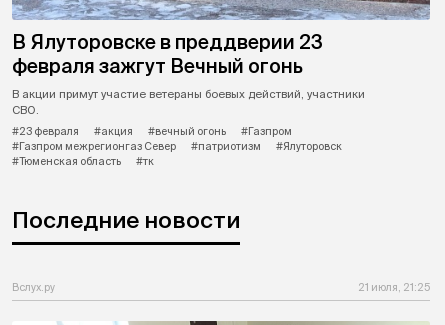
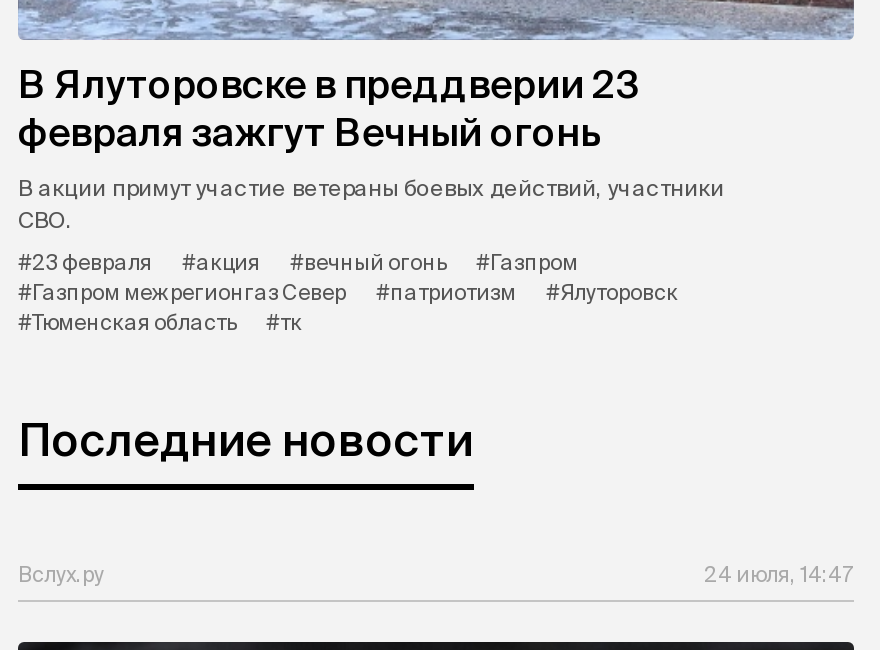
- 21 июля, 21:25
+ 24 июля, 14:47
